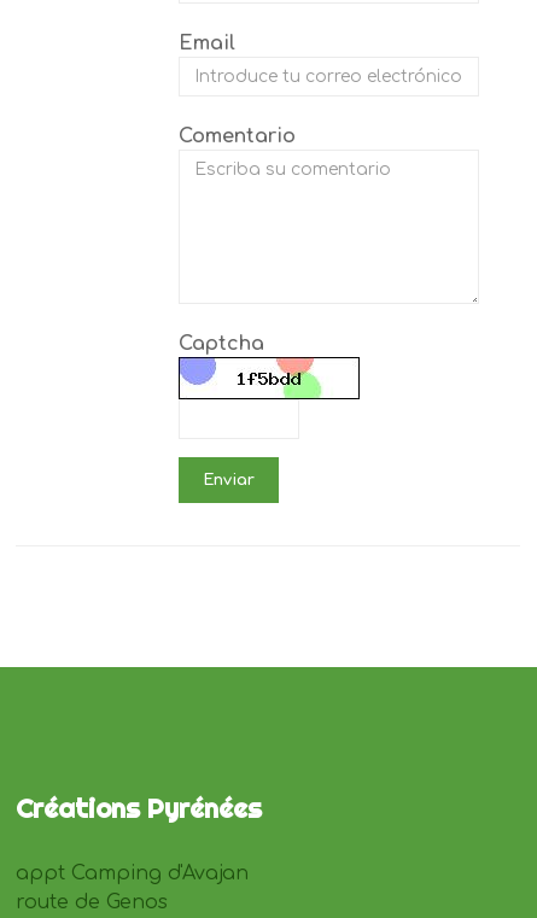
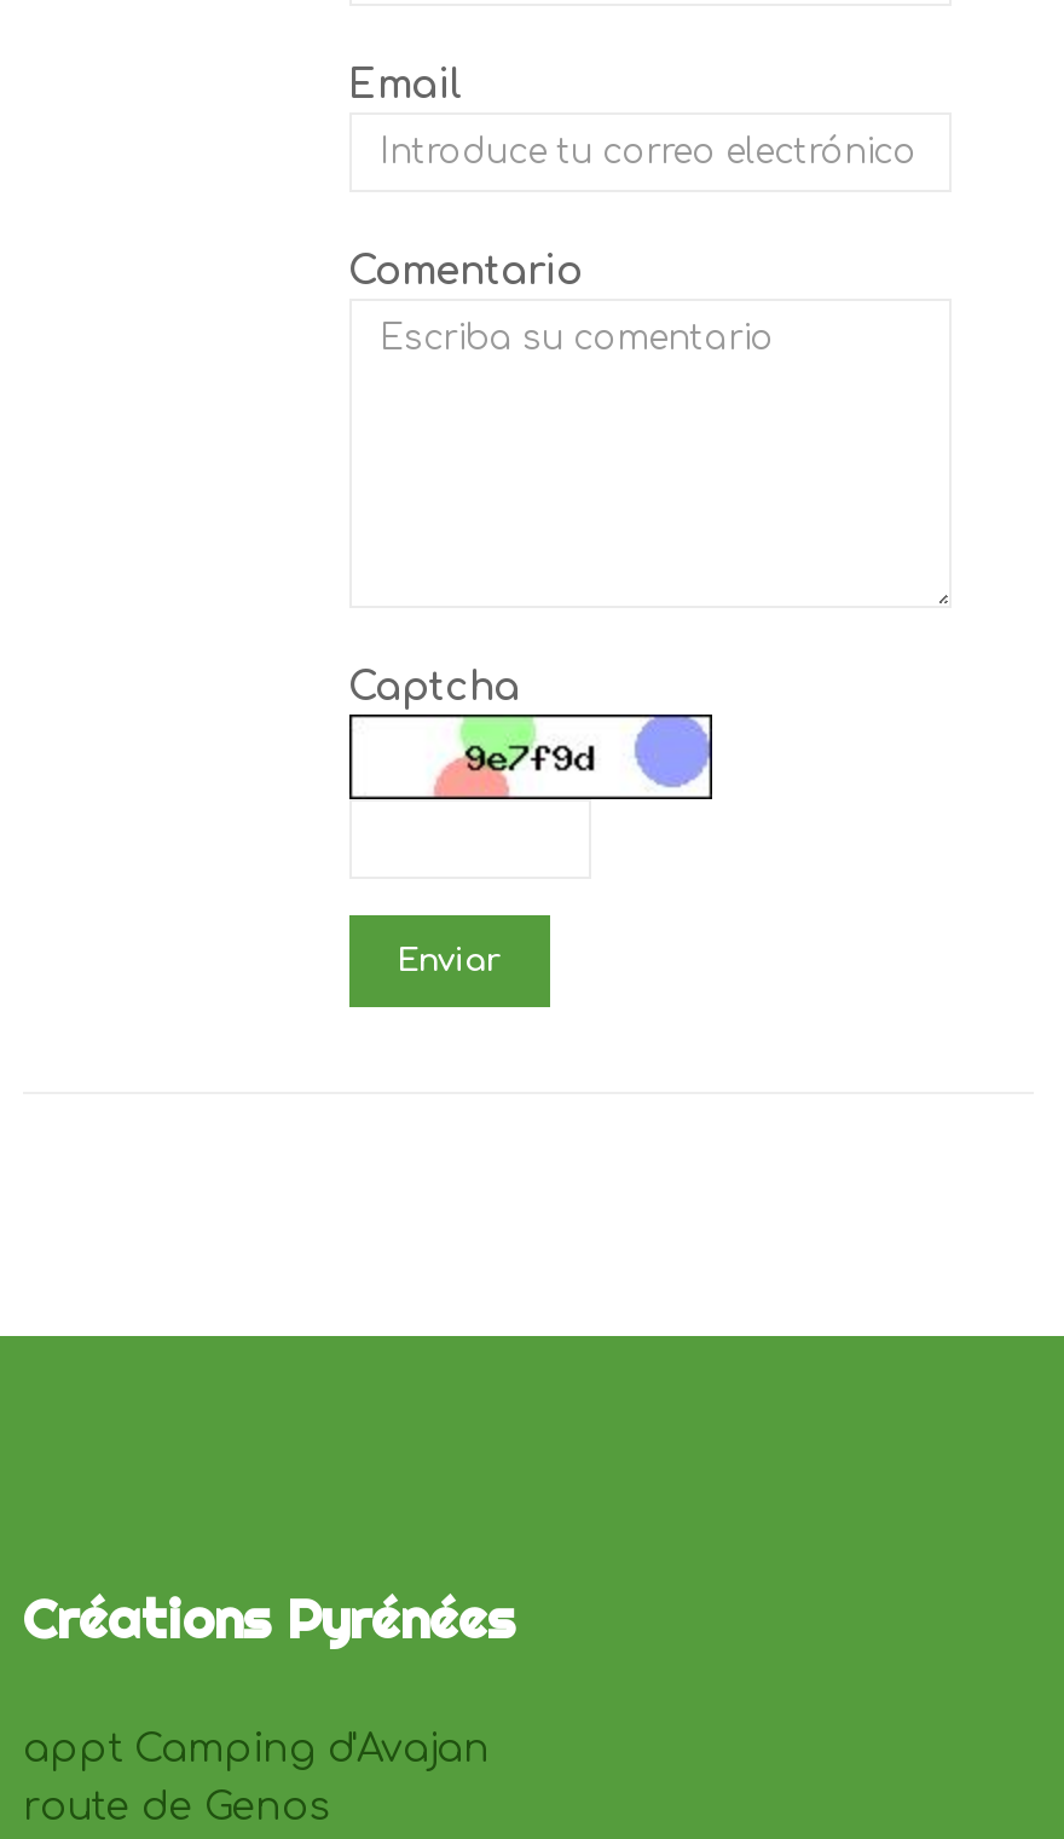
- [image]
+ [image]
